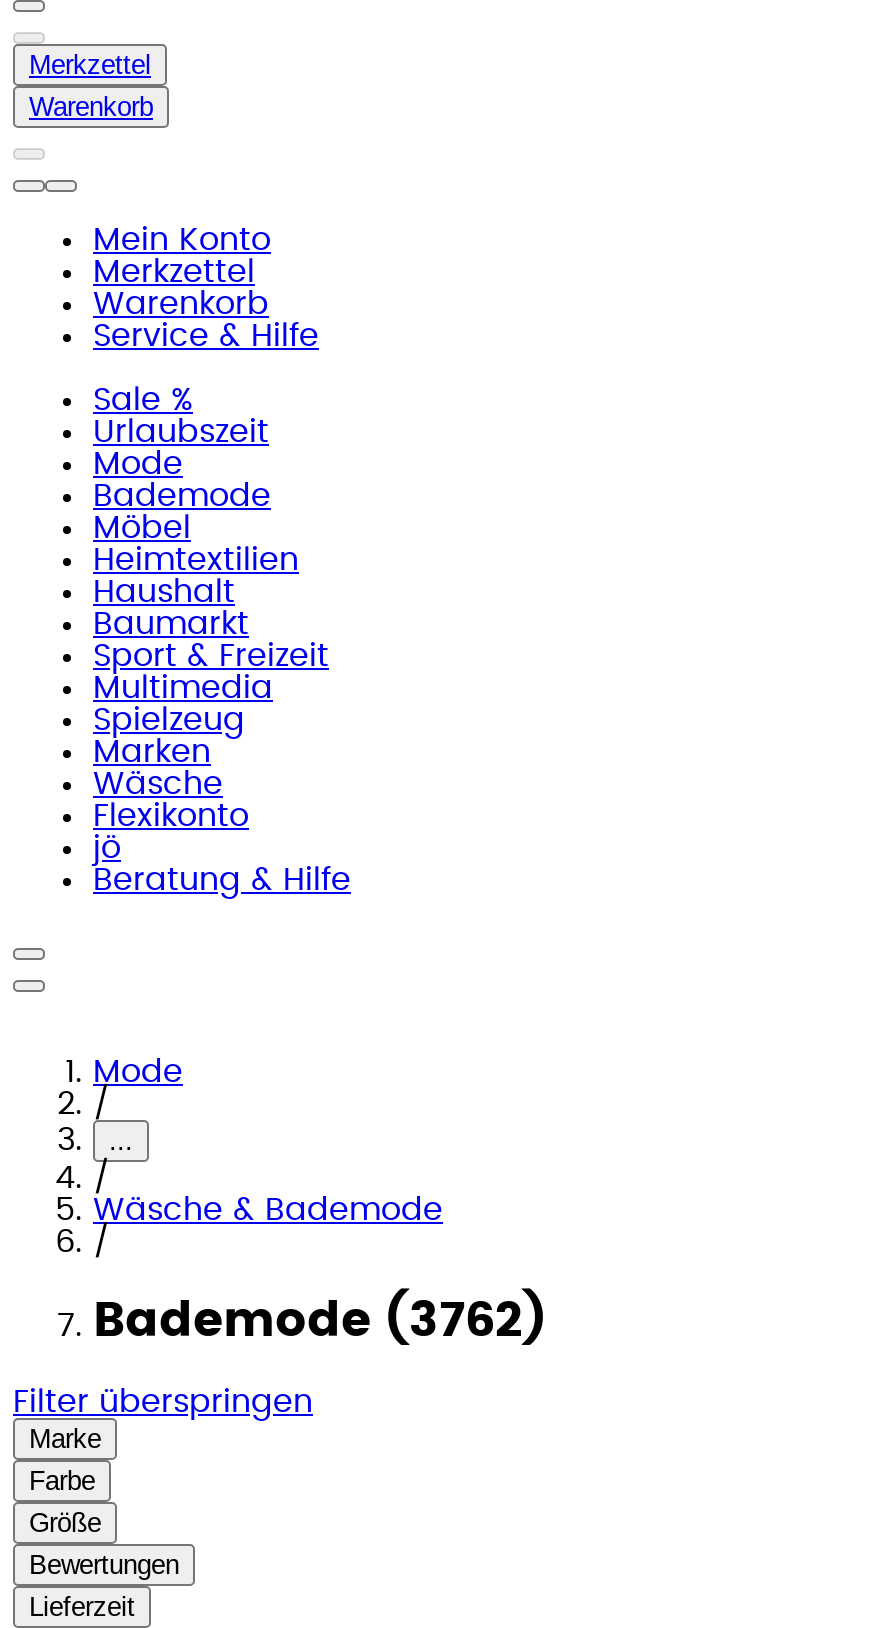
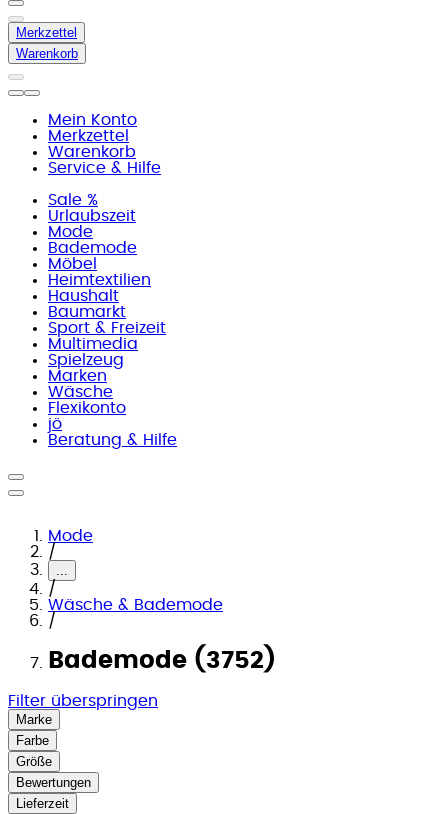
- Bademode (3762)
+ Bademode (3752)
